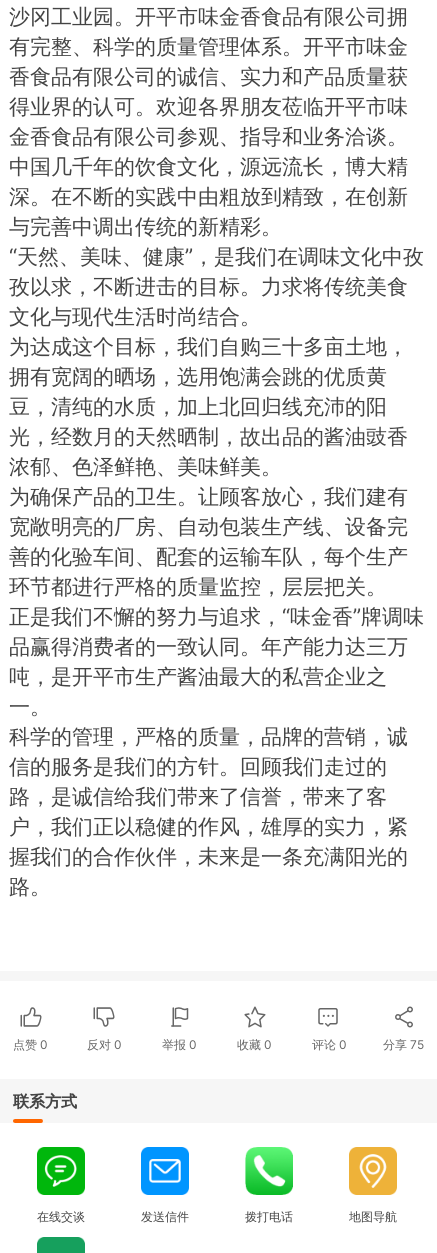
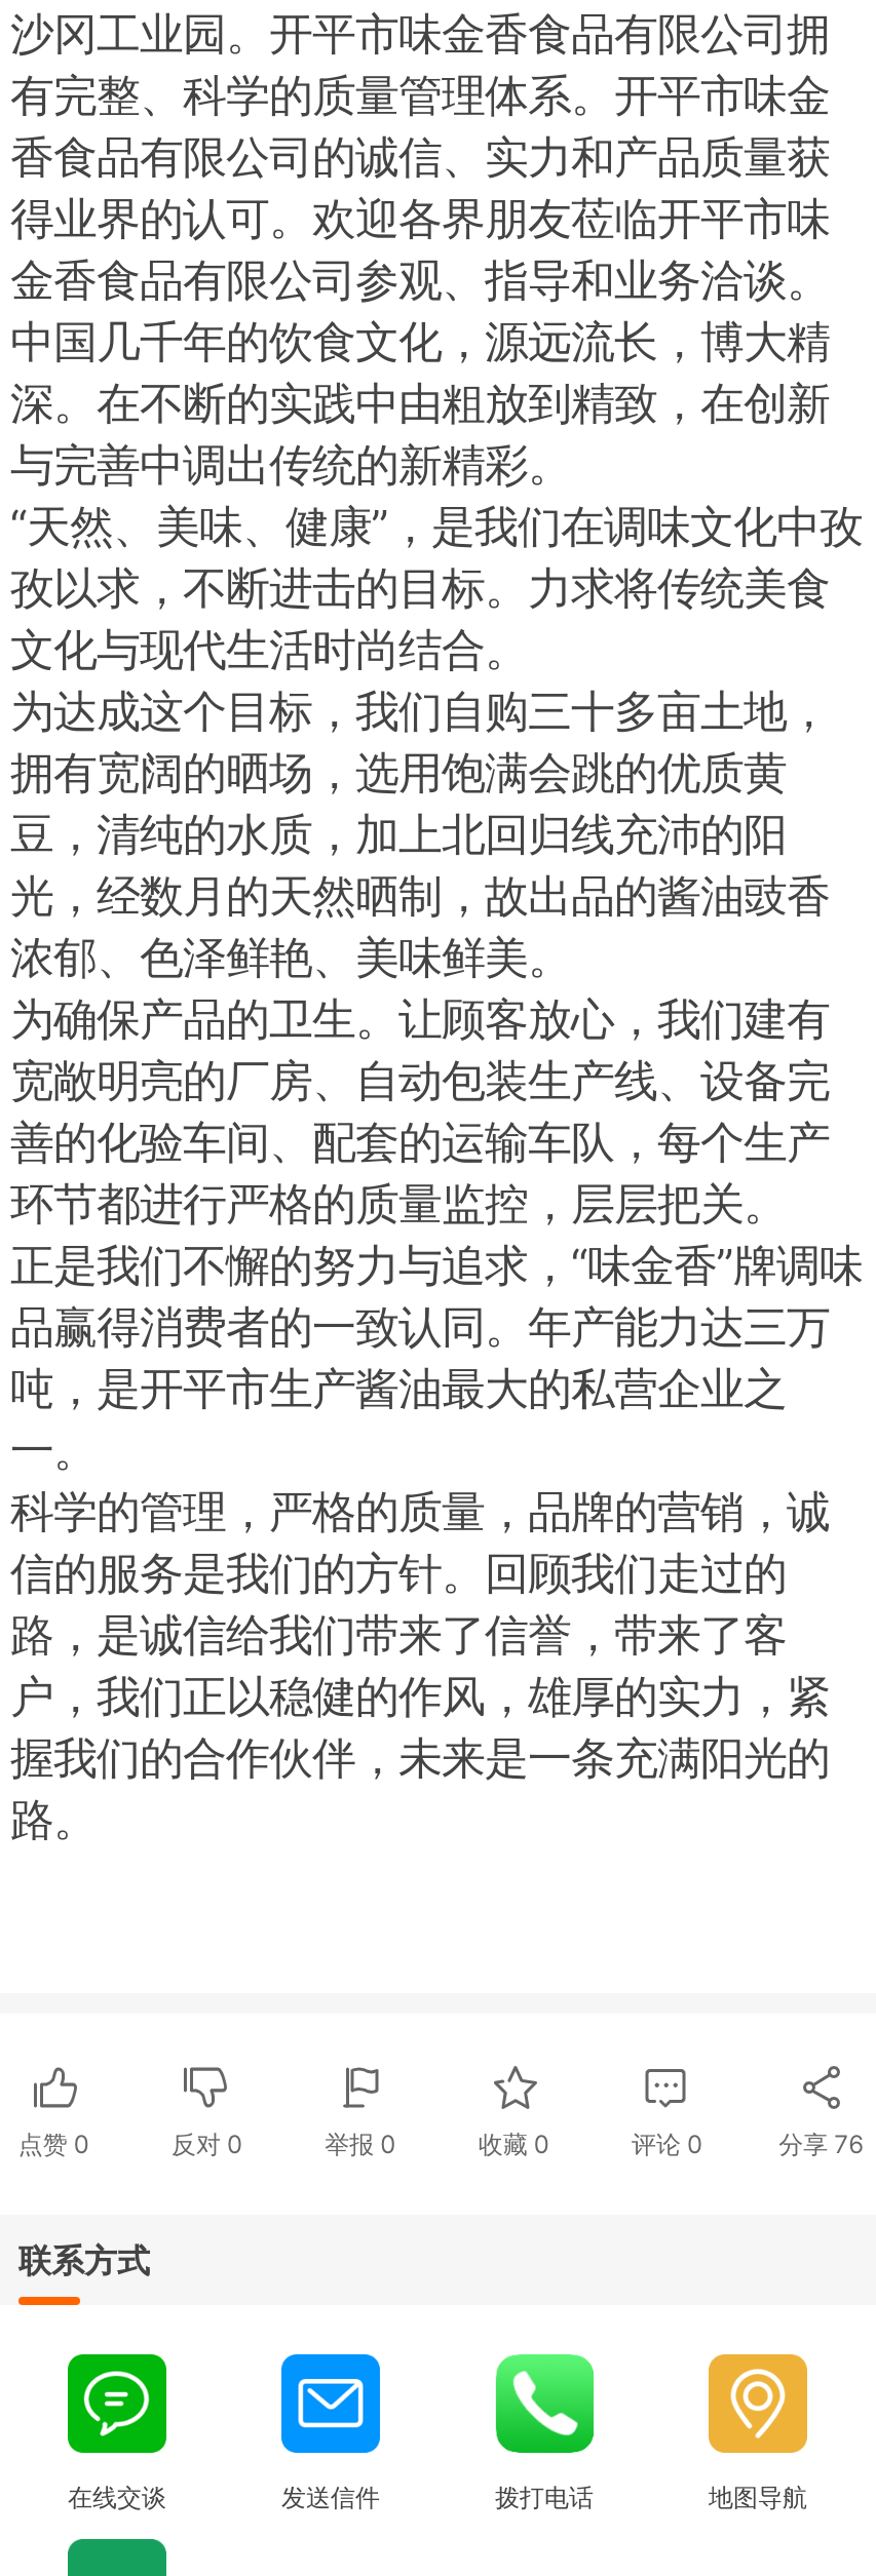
- 分享75
+ 分享76
